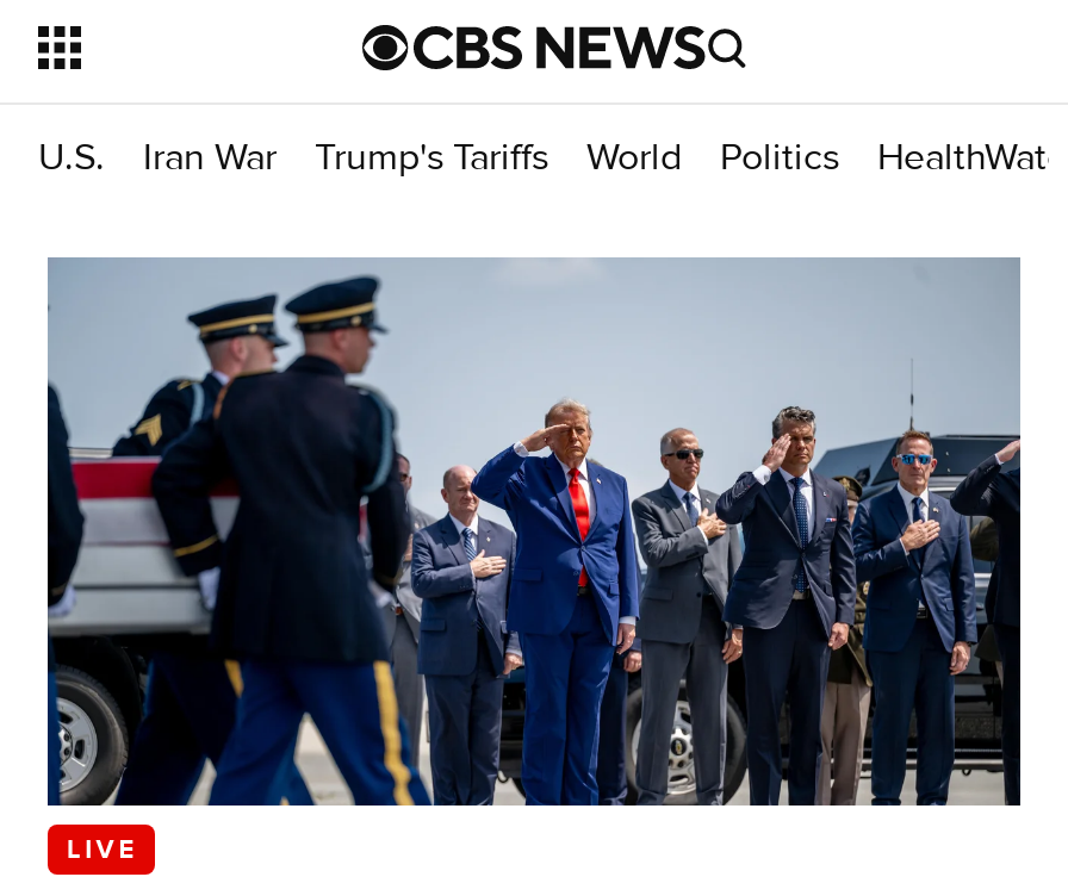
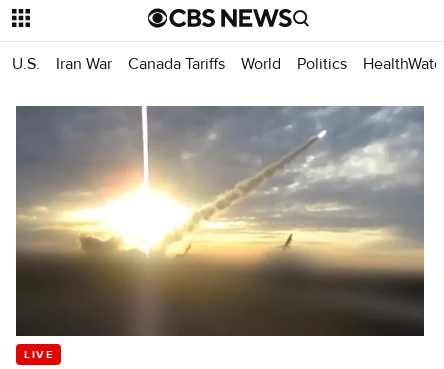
- Trump's Tariffs
+ Canada Tariffs

- [image]
+ [image]
